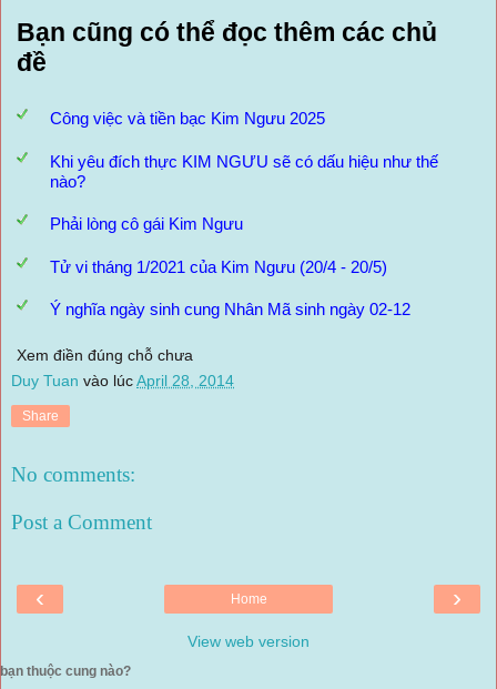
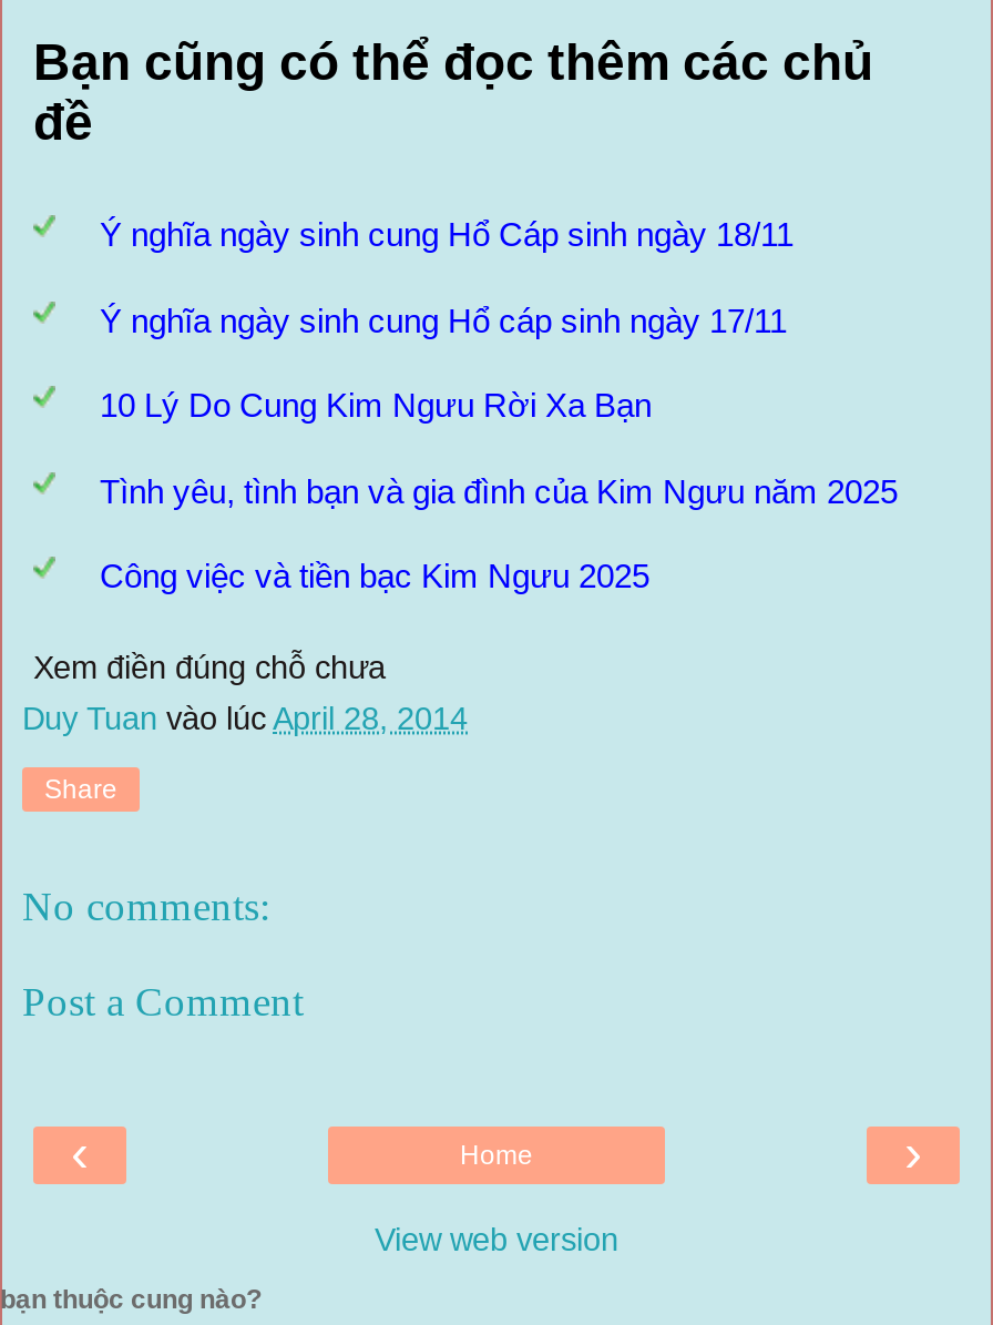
+ Ý nghĩa ngày sinh cung Hổ Cáp sinh ngày 18/11
+ Ý nghĩa ngày sinh cung Hổ cáp sinh ngày 17/11
+ 10 Lý Do Cung Kim Ngưu Rời Xa Bạn
+ Tình yêu, tình bạn và gia đình của Kim Ngưu năm 2025

moved down: Công việc và tiền bạc Kim Ngưu 2025

- Khi yêu đích thực KIM NGƯU sẽ có dấu hiệu như thế
- nào?
- Phải lòng cô gái Kim Ngưu
- Tử vi tháng 1/2021 của Kim Ngưu (20/4 - 20/5)
- Ý nghĩa ngày sinh cung Nhân Mã sinh ngày 02-12
